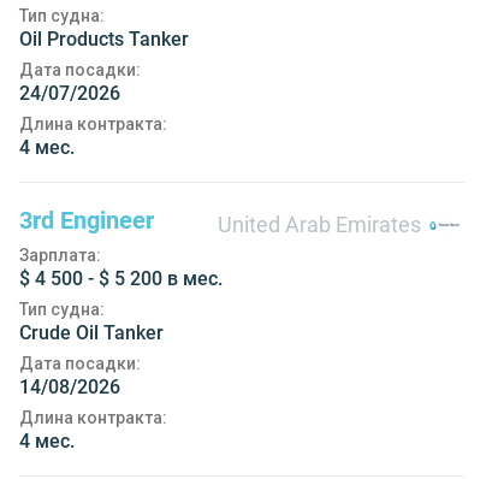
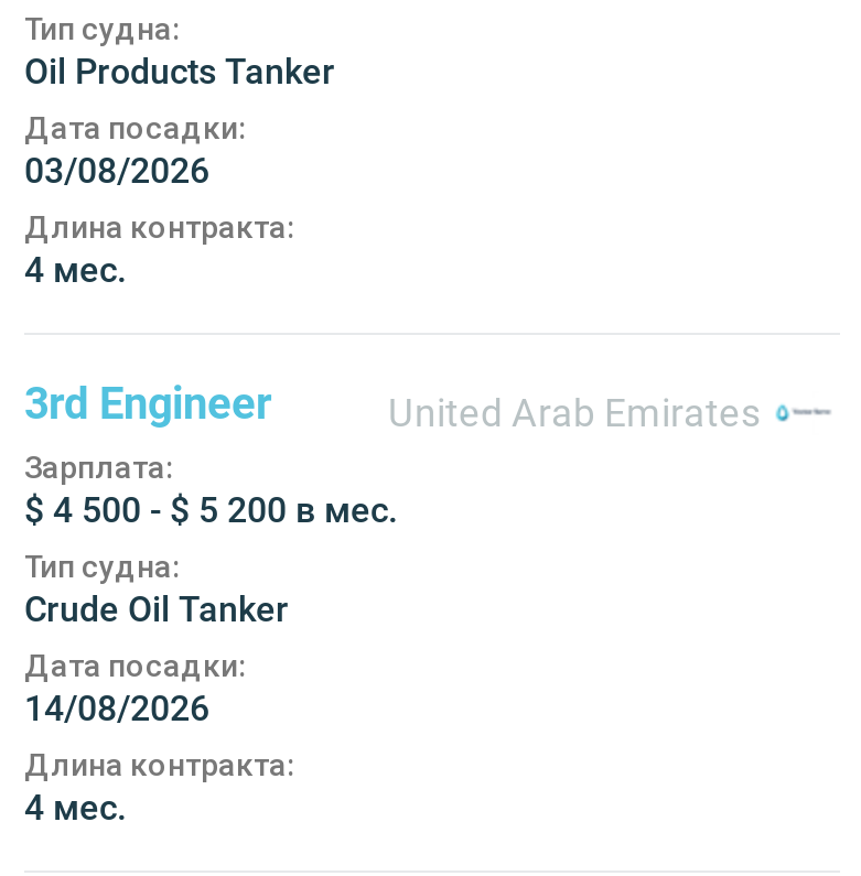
- 24/07/2026
+ 03/08/2026
